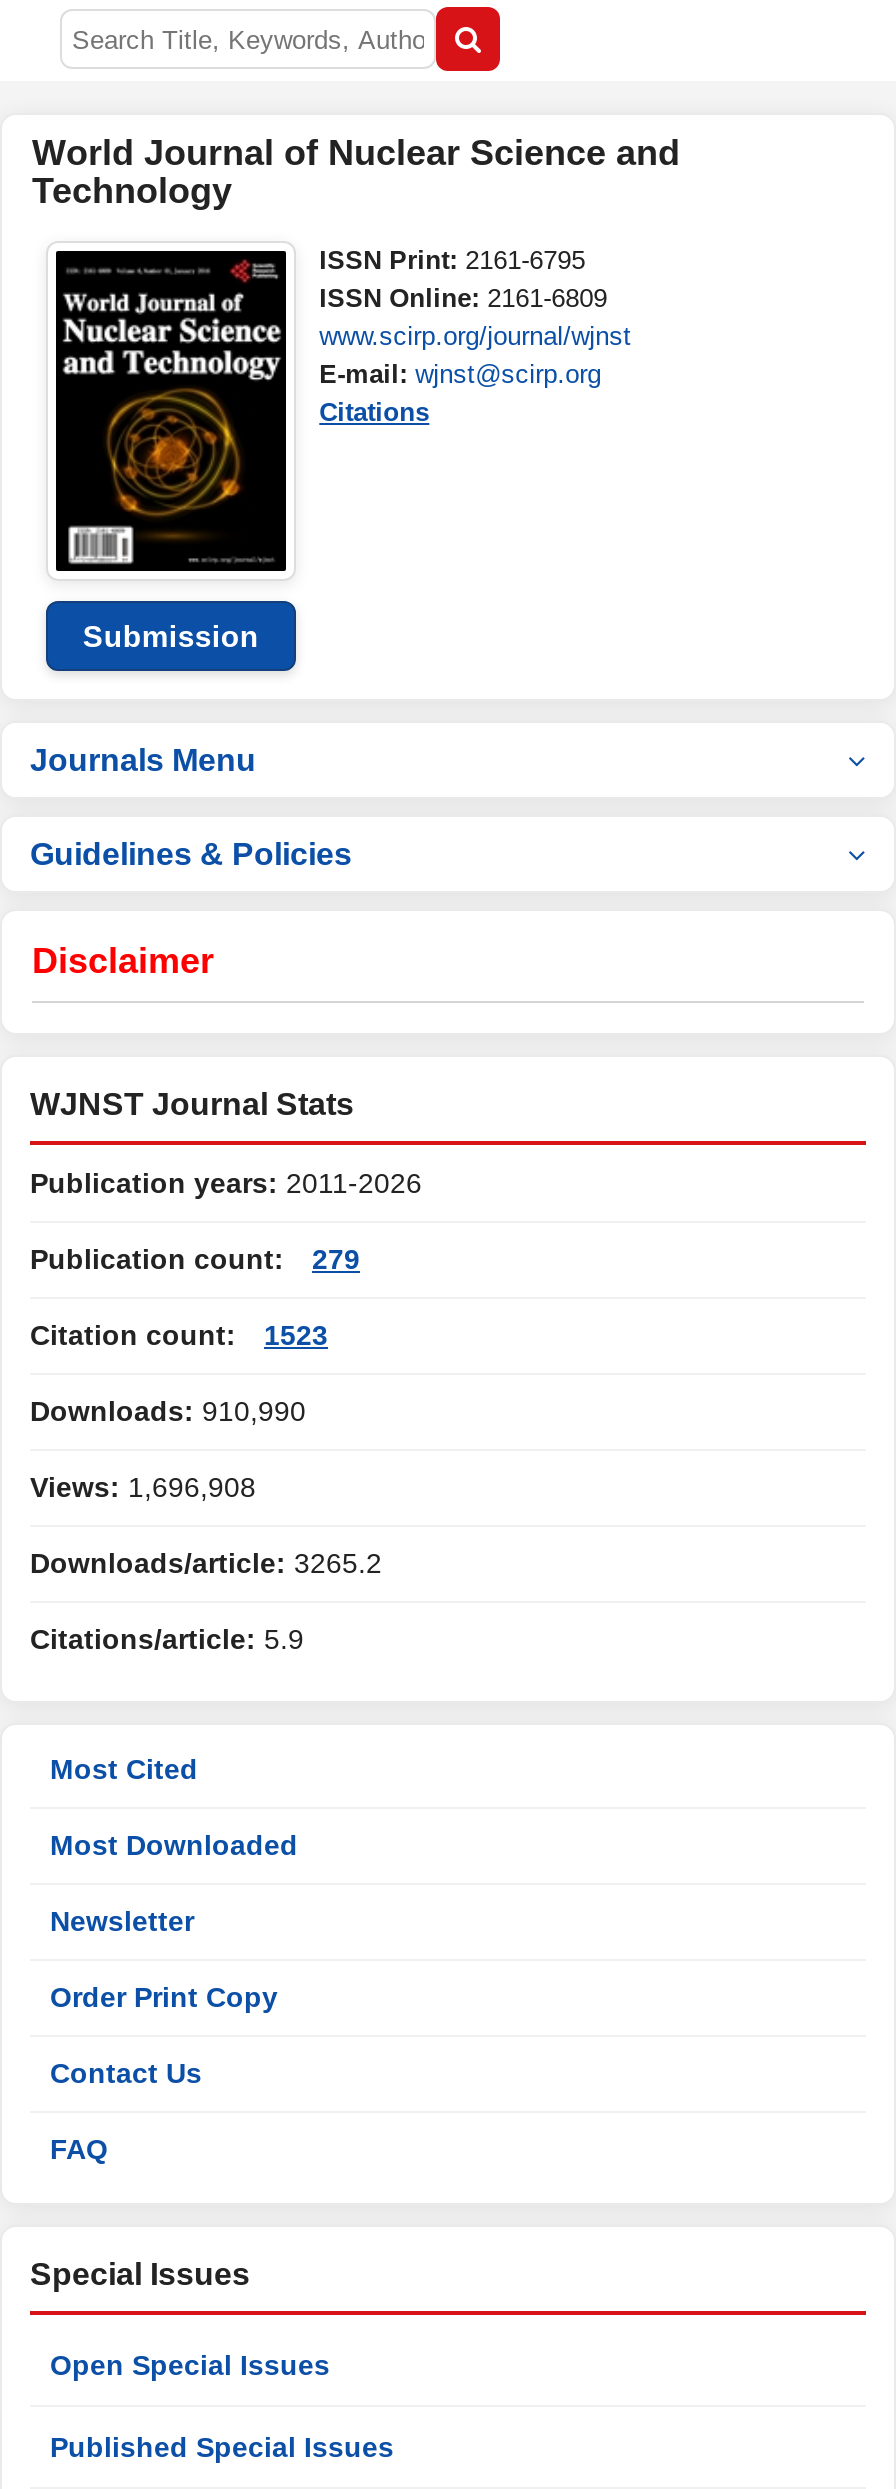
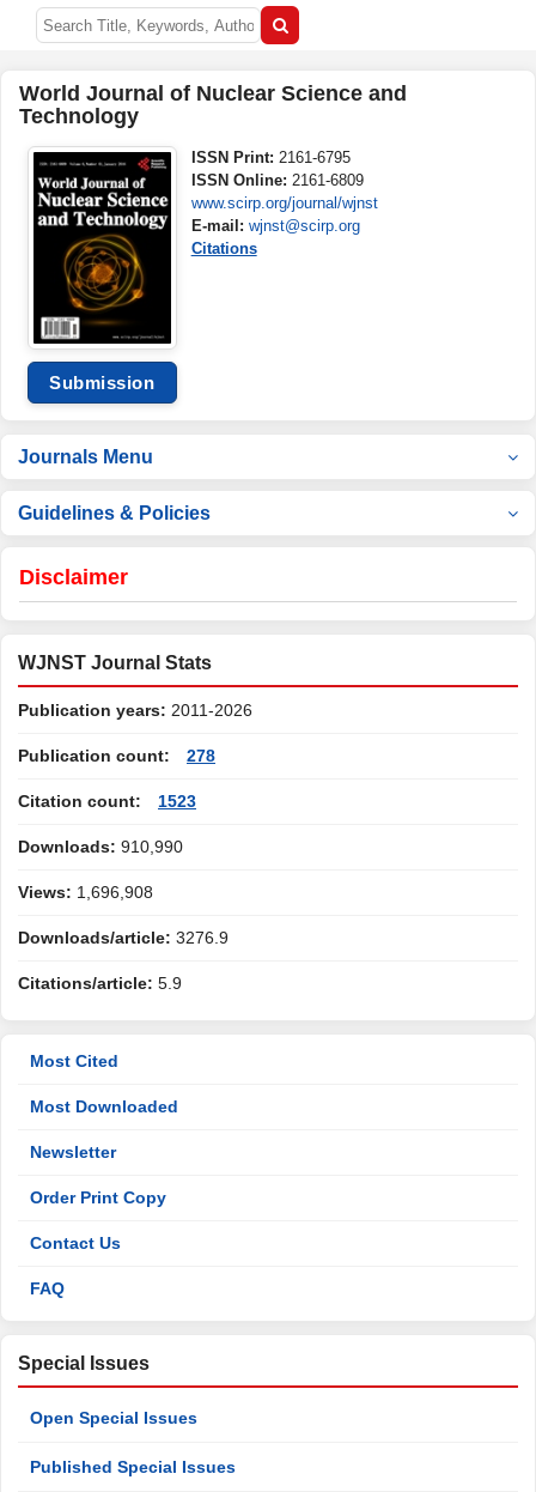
- Publication count: 279
+ Publication count: 278

- Downloads/article: 3265.2
+ Downloads/article: 3276.9
